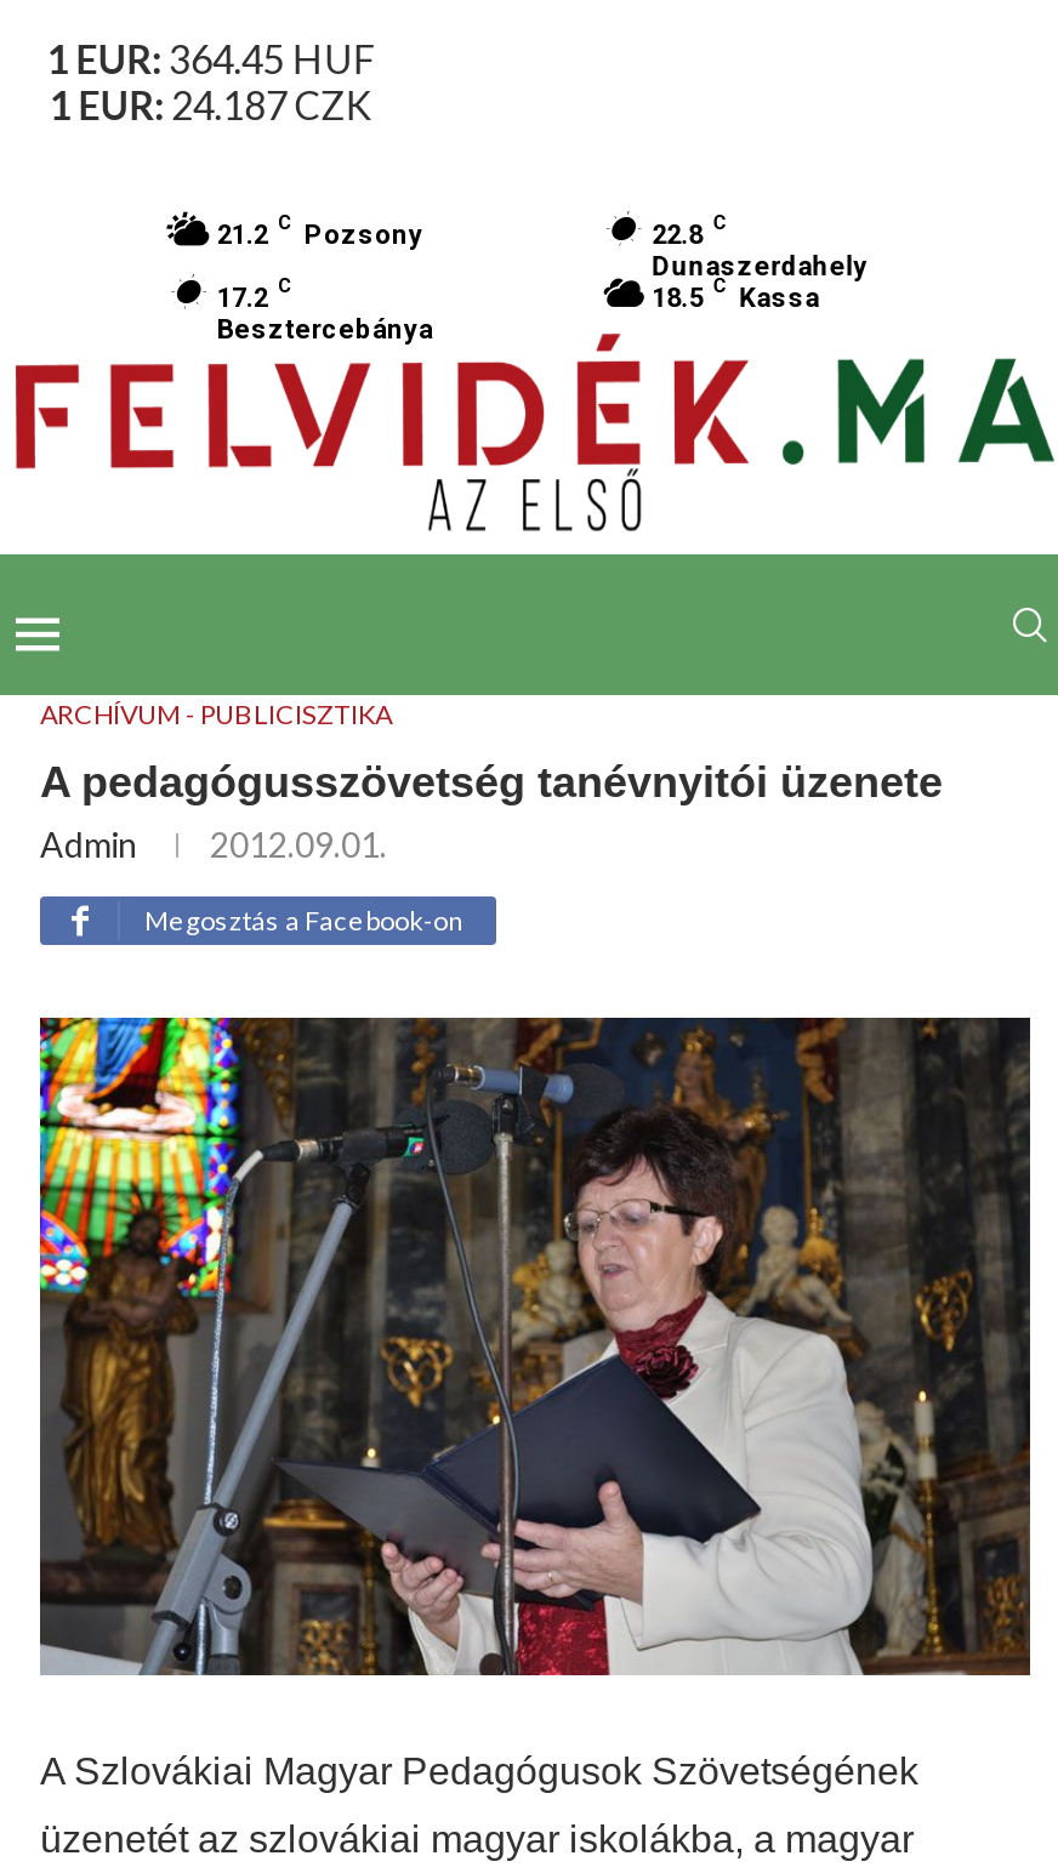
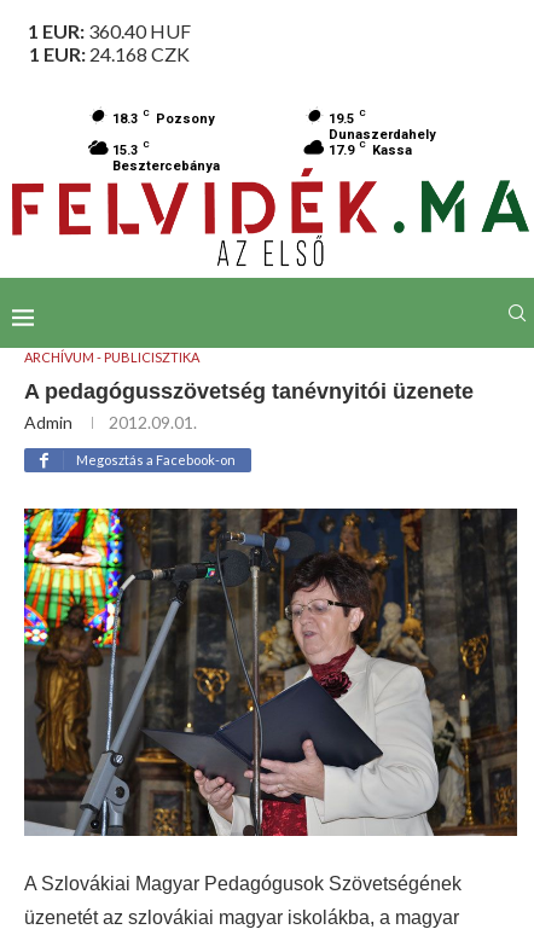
- 1 EUR: 364.45 HUF
+ 1 EUR: 360.40 HUF

- 1 EUR: 24.187 CZK
+ 1 EUR: 24.168 CZK

- 21.2 C Pozsony
+ 18.3 C Pozsony

- 22.8 C
+ 19.5 C

- 17.2 C
+ 15.3 C

- 18.5 C Kassa
+ 17.9 C Kassa
